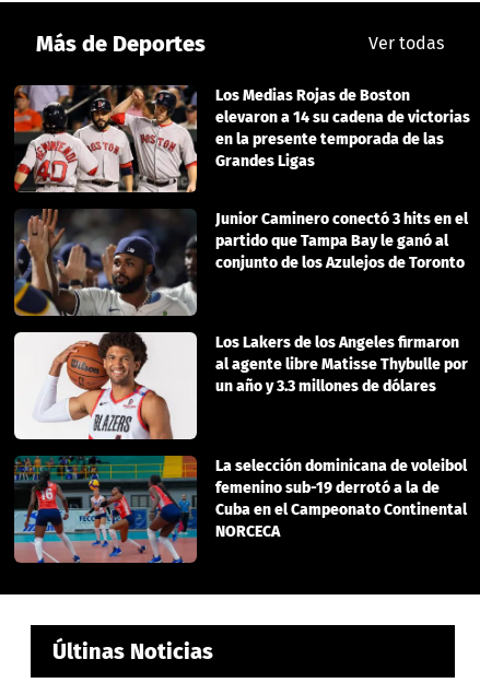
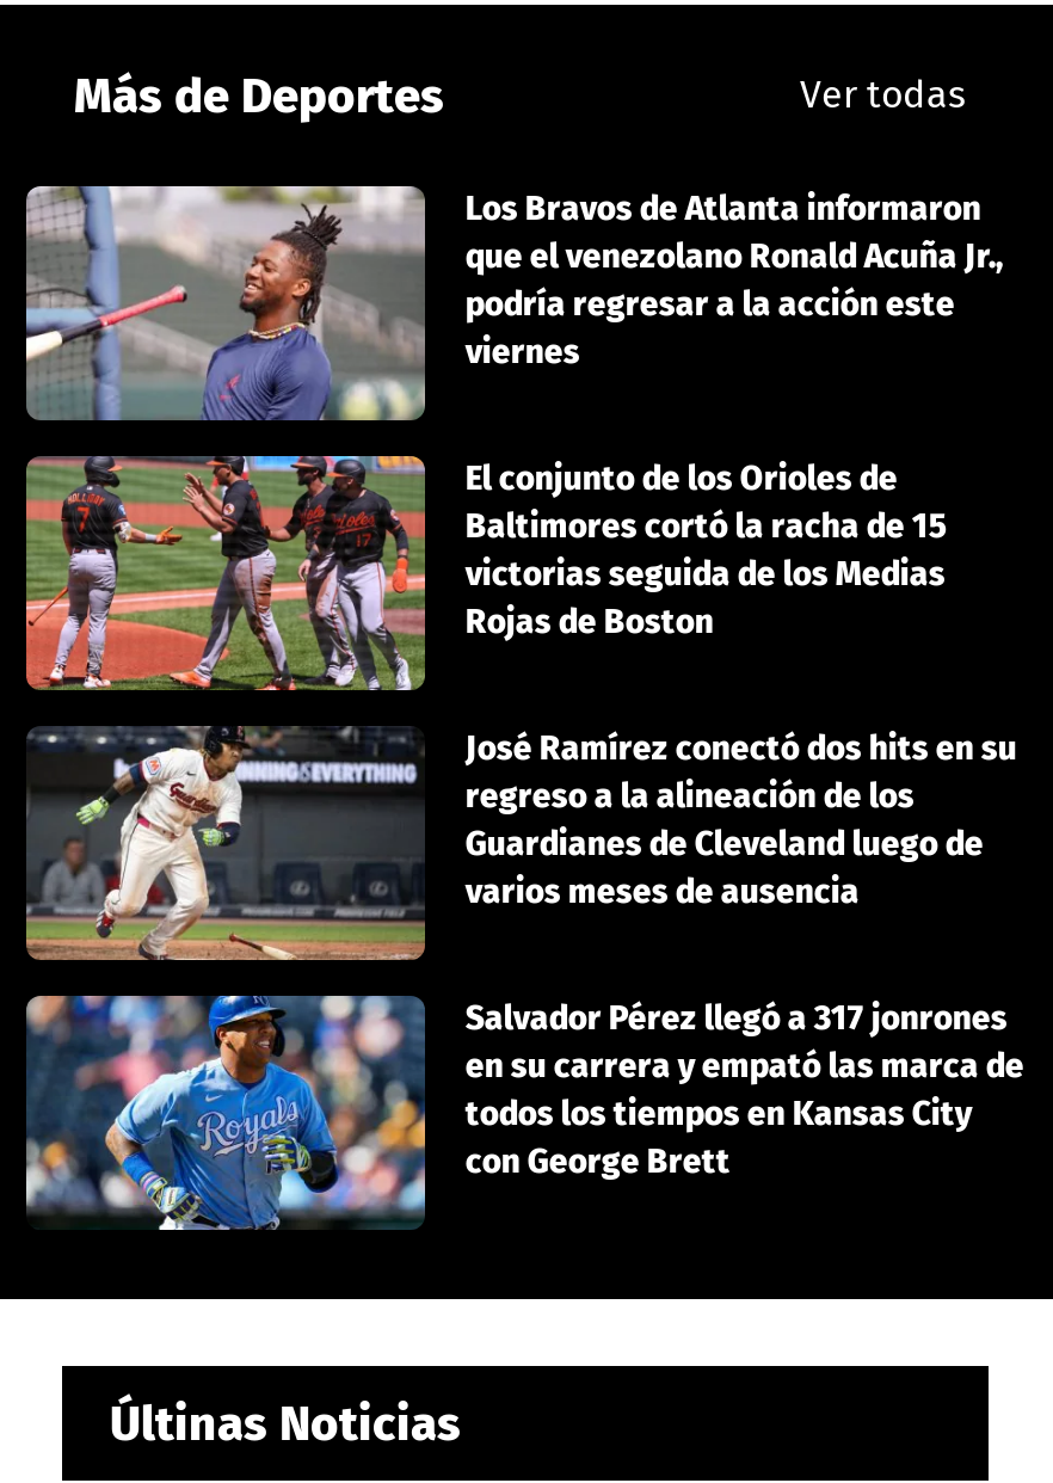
- [image]
- Los Medias Rojas de Boston
- elevaron a 14 su cadena de victorias
- en la presente temporada de las
- Grandes Ligas
+ [image]
+ Los Bravos de Atlanta informaron
+ que el venezolano Ronald Acuña Jr.,
+ podría regresar a la acción este
+ viernes

- [image]
- Junior Caminero conectó 3 hits en el
- partido que Tampa Bay le ganó al
- conjunto de los Azulejos de Toronto
+ [image]
+ El conjunto de los Orioles de
+ Baltimores cortó la racha de 15
+ victorias seguida de los Medias
+ Rojas de Boston

- [image]
- Los Lakers de los Angeles firmaron
- al agente libre Matisse Thybulle por
- un año y 3.3 millones de dólares
+ [image]
+ José Ramírez conectó dos hits en su
+ regreso a la alineación de los
+ Guardianes de Cleveland luego de
+ varios meses de ausencia

- [image]
- La selección dominicana de voleibol
- femenino sub-19 derrotó a la de
- Cuba en el Campeonato Continental
- NORCECA
+ [image]
+ Salvador Pérez llegó a 317 jonrones
+ en su carrera y empató las marca de
+ todos los tiempos en Kansas City
+ con George Brett
